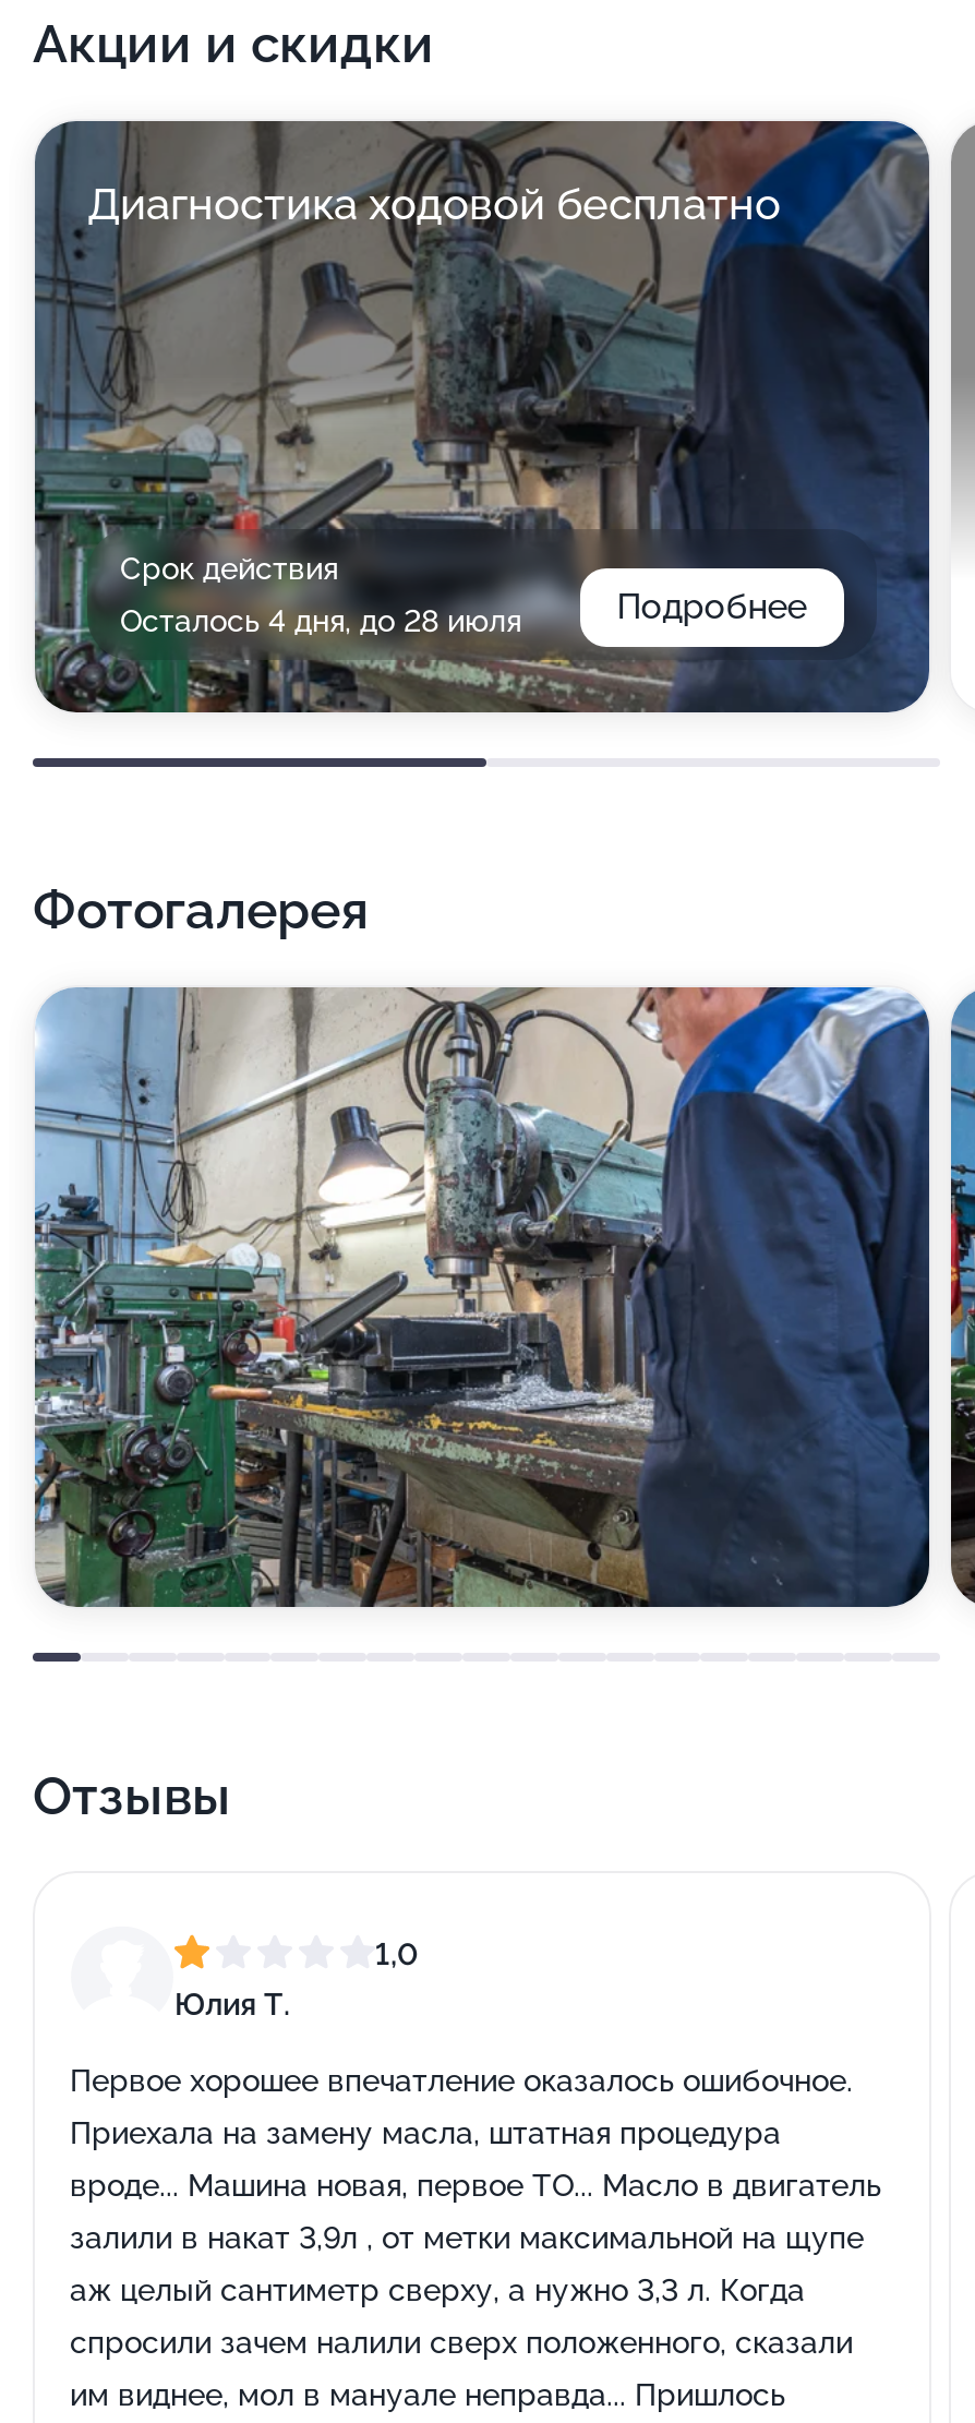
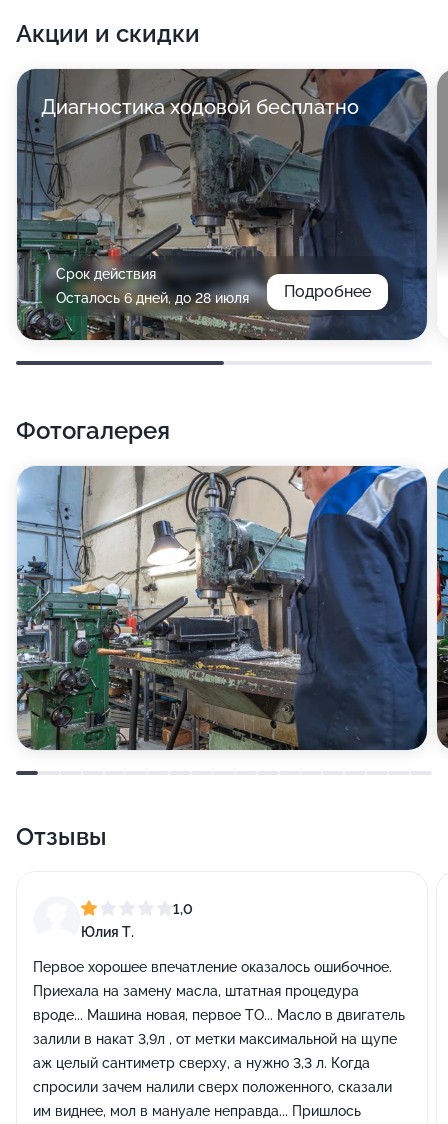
- Осталось 4 дня, до 28 июля
+ Осталось 6 дней, до 28 июля
